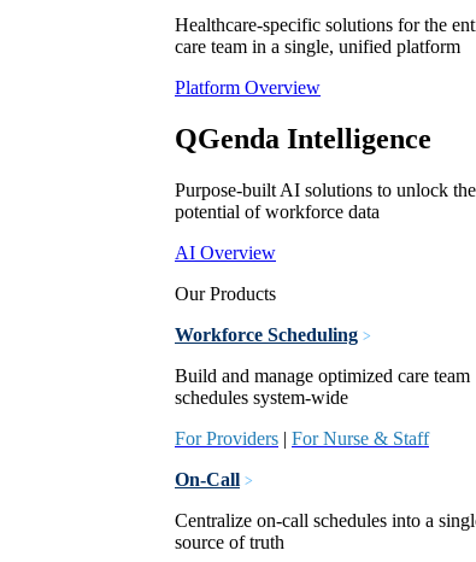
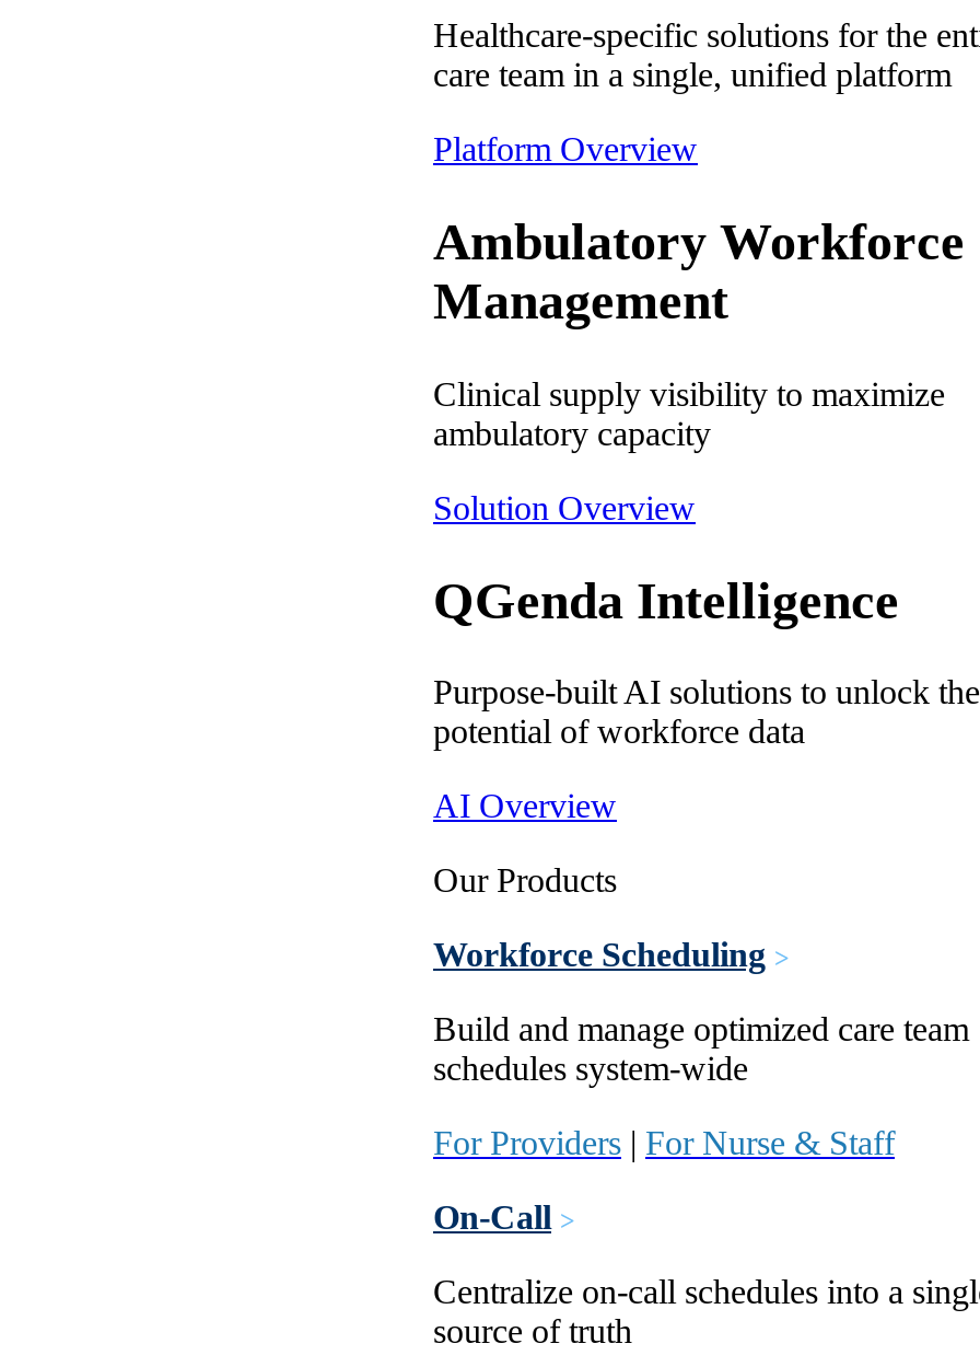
+ Ambulatory Workforce
+ Management
+ Clinical supply visibility to maximize
+ ambulatory capacity
+ Solution Overview
